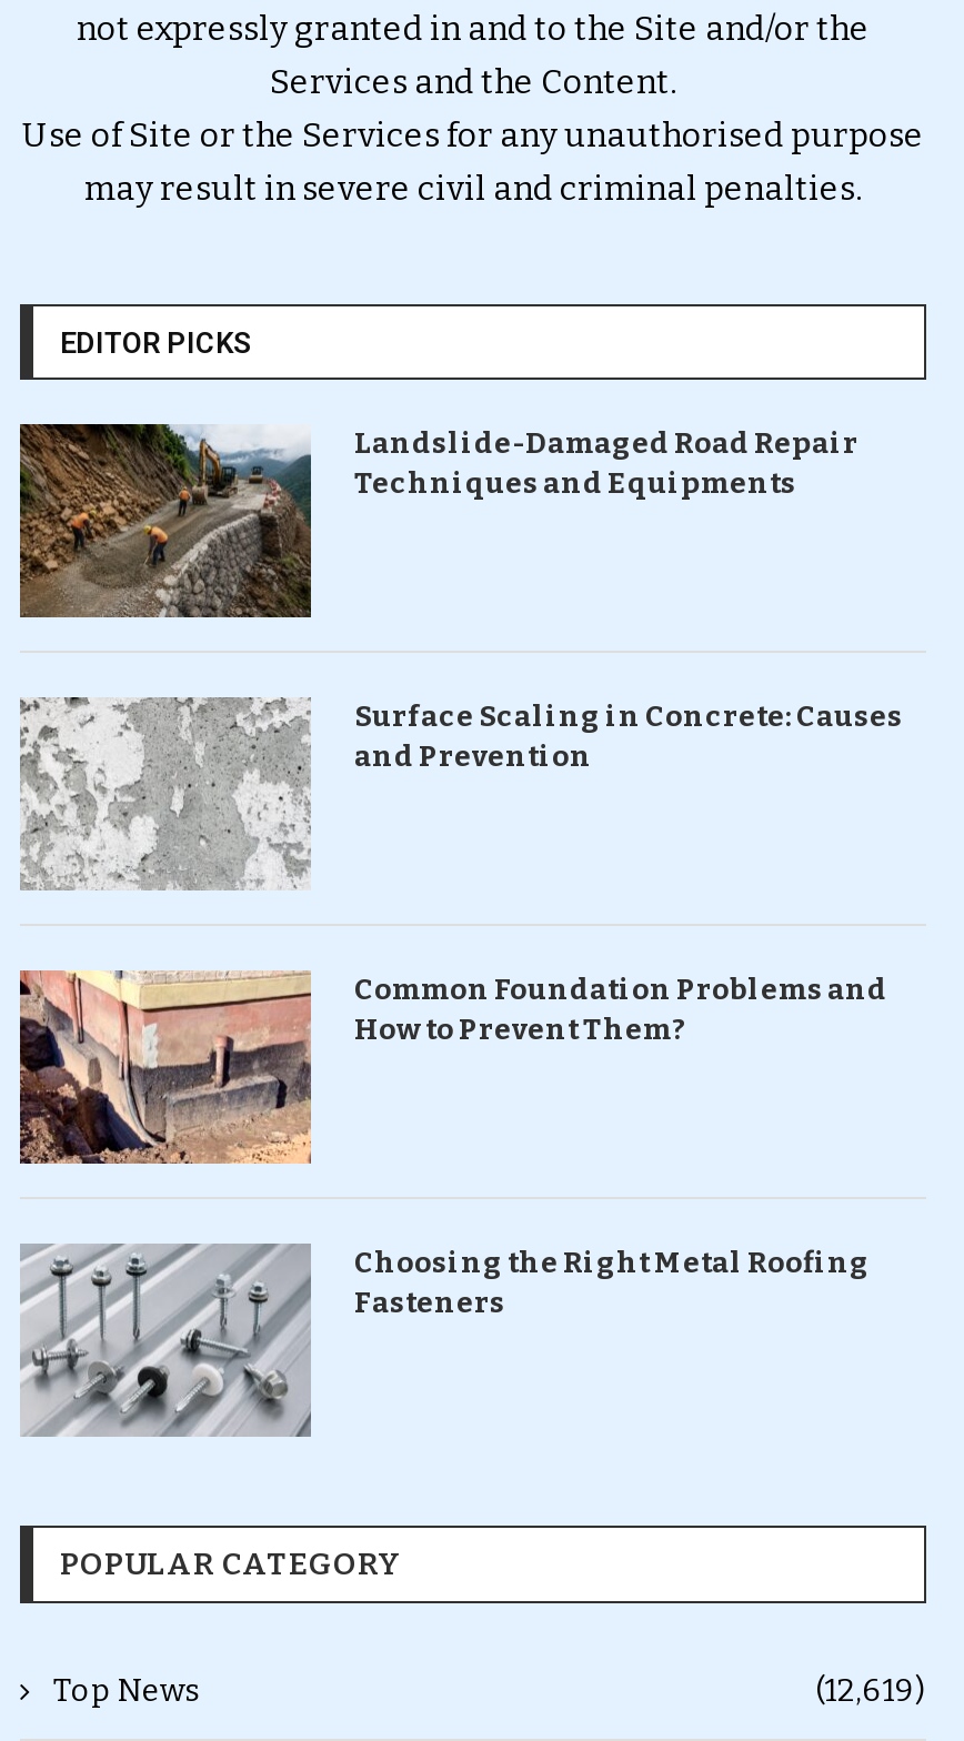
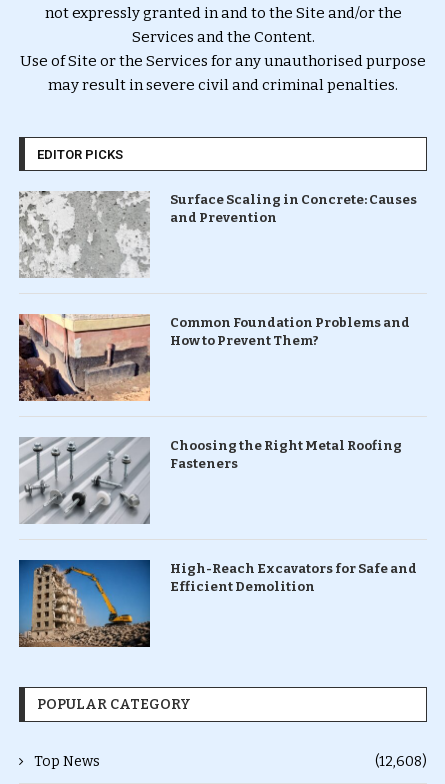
- [image]
- Landslide-Damaged Road Repair
- Techniques and Equipments

moved up: [image] | Surface Scaling in Concrete: Causes | and Prevention | Common Foundation Problems and | How to Prevent Them? | Choosing the Right Metal Roofing | Fasteners

moved up: [image]

+ [image]
+ High-Reach Excavators for Safe and
+ Efficient Demolition

- (12,619)
+ (12,608)
